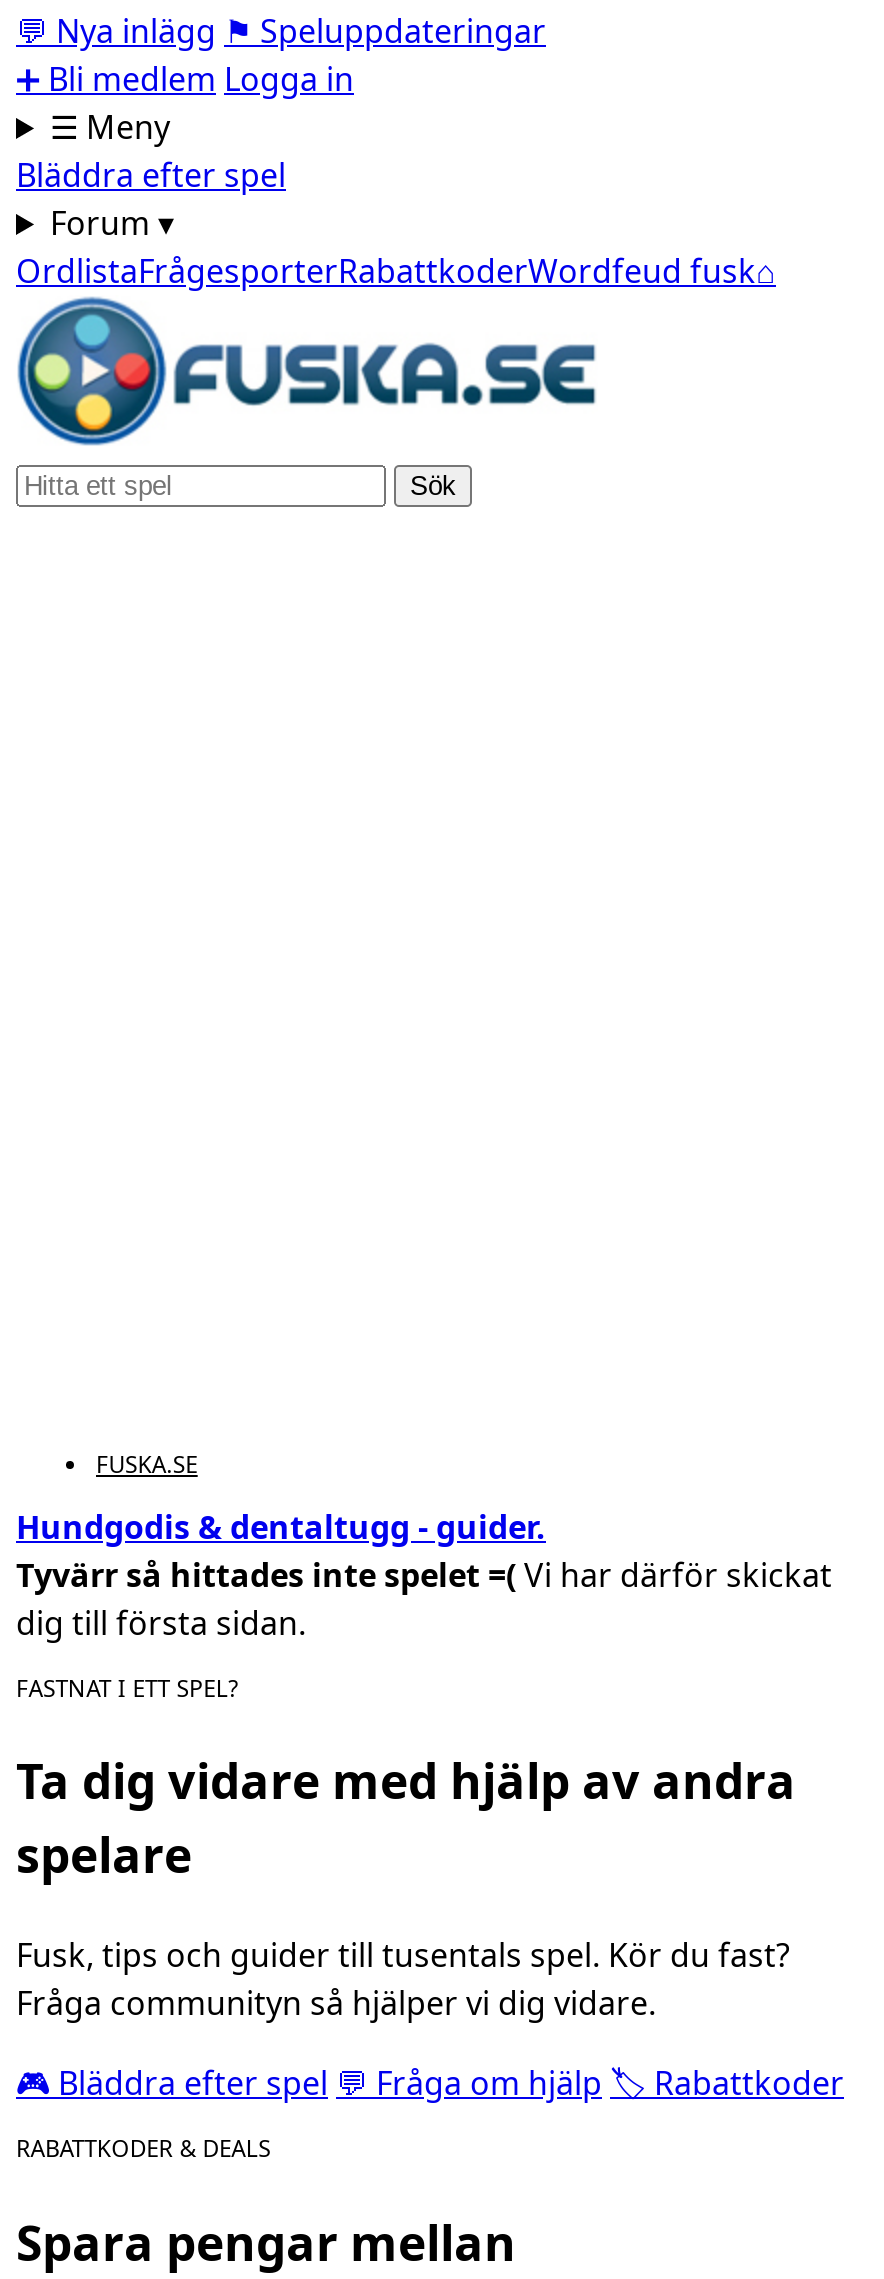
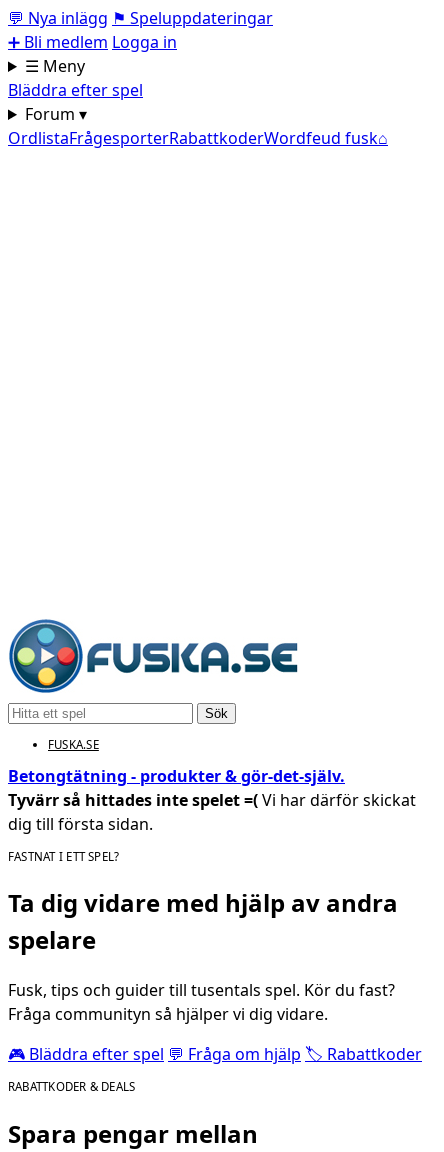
moved down: [image] | Sök

- Hundgodis & dentaltugg - guider.
+ Betongtätning - produkter & gör‑det‑själv.
